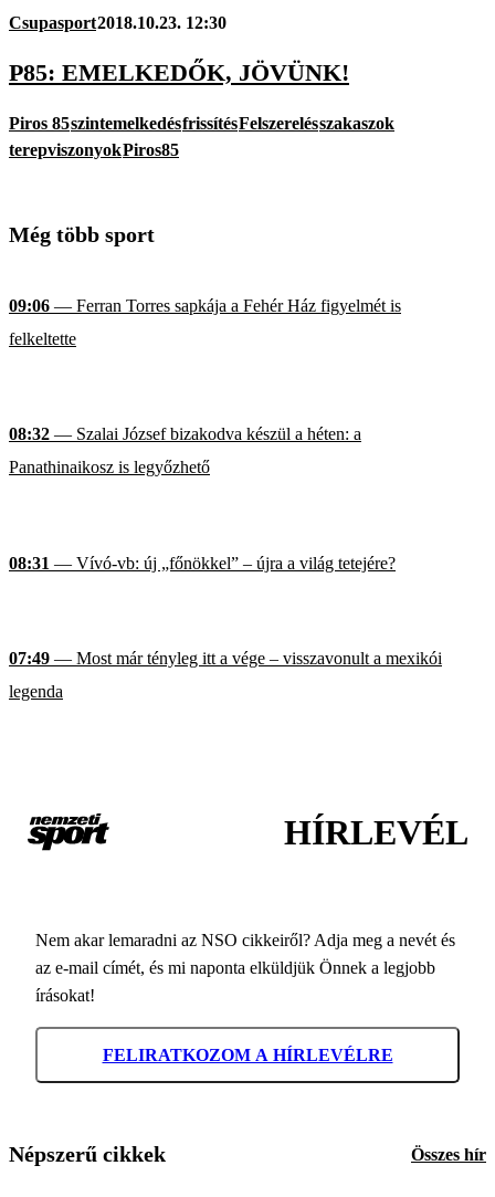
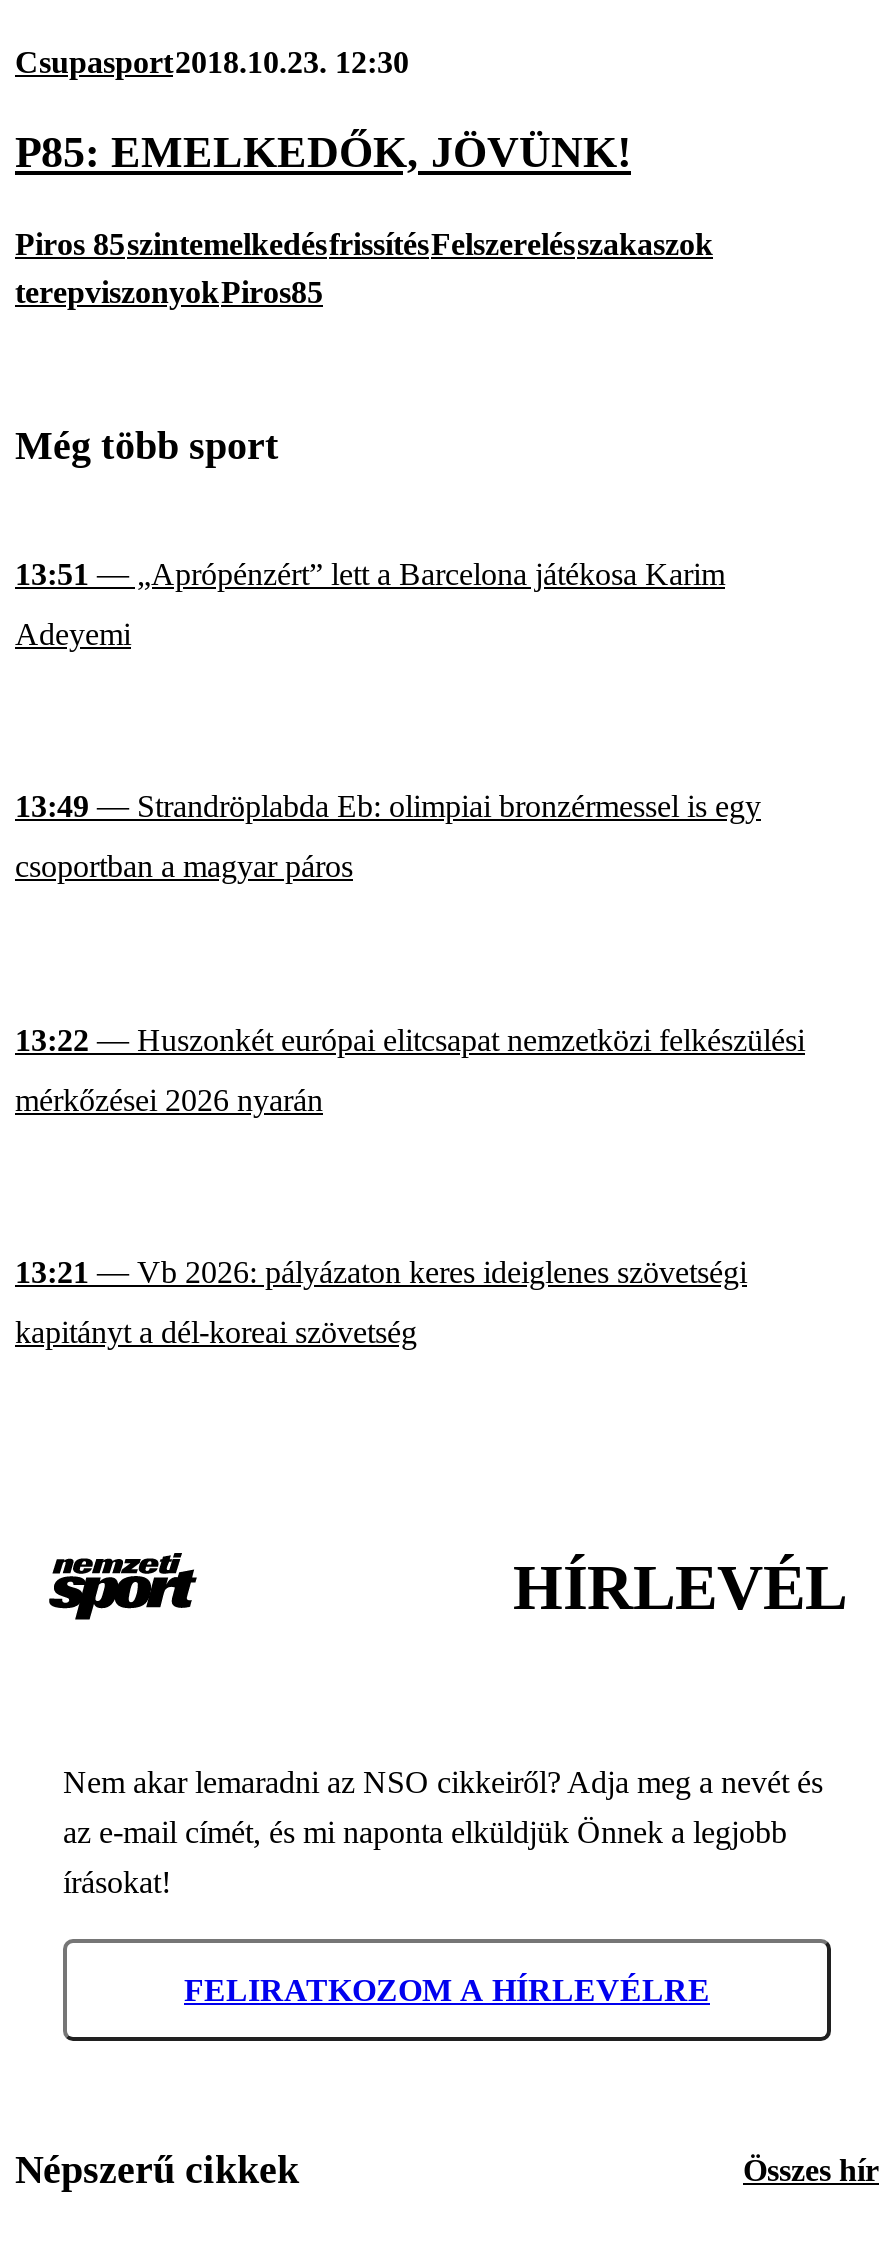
- 09:06 — Ferran Torres sapkája a Fehér Ház figyelmét is
- felkeltette
+ 13:51 — „Aprópénzért” lett a Barcelona játékosa Karim
+ Adeyemi

- 08:32 — Szalai József bizakodva készül a héten: a
- Panathinaikosz is legyőzhető
+ 13:49 — Strandröplabda Eb: olimpiai bronzérmessel is egy
+ csoportban a magyar páros

- 08:31 — Vívó-vb: új „főnökkel” – újra a világ tetejére?
+ 13:22 — Huszonkét európai elitcsapat nemzetközi felkészülési
+ mérkőzései 2026 nyarán

- 07:49 — Most már tényleg itt a vége – visszavonult a mexikói
- legenda
+ 13:21 — Vb 2026: pályázaton keres ideiglenes szövetségi
+ kapitányt a dél-koreai szövetség
